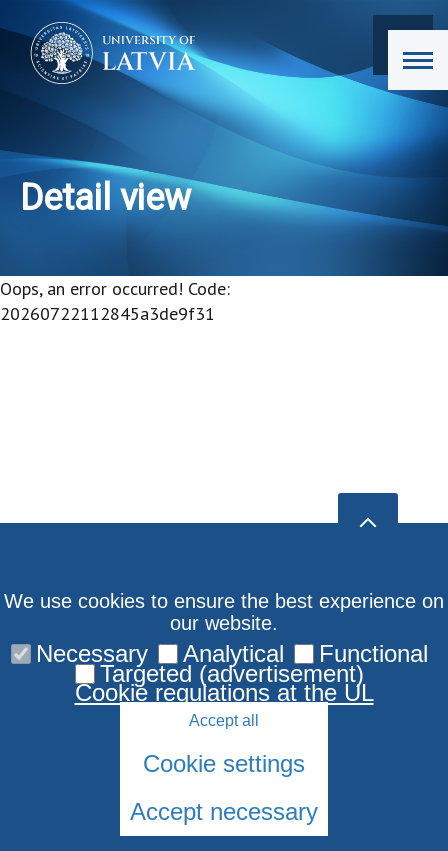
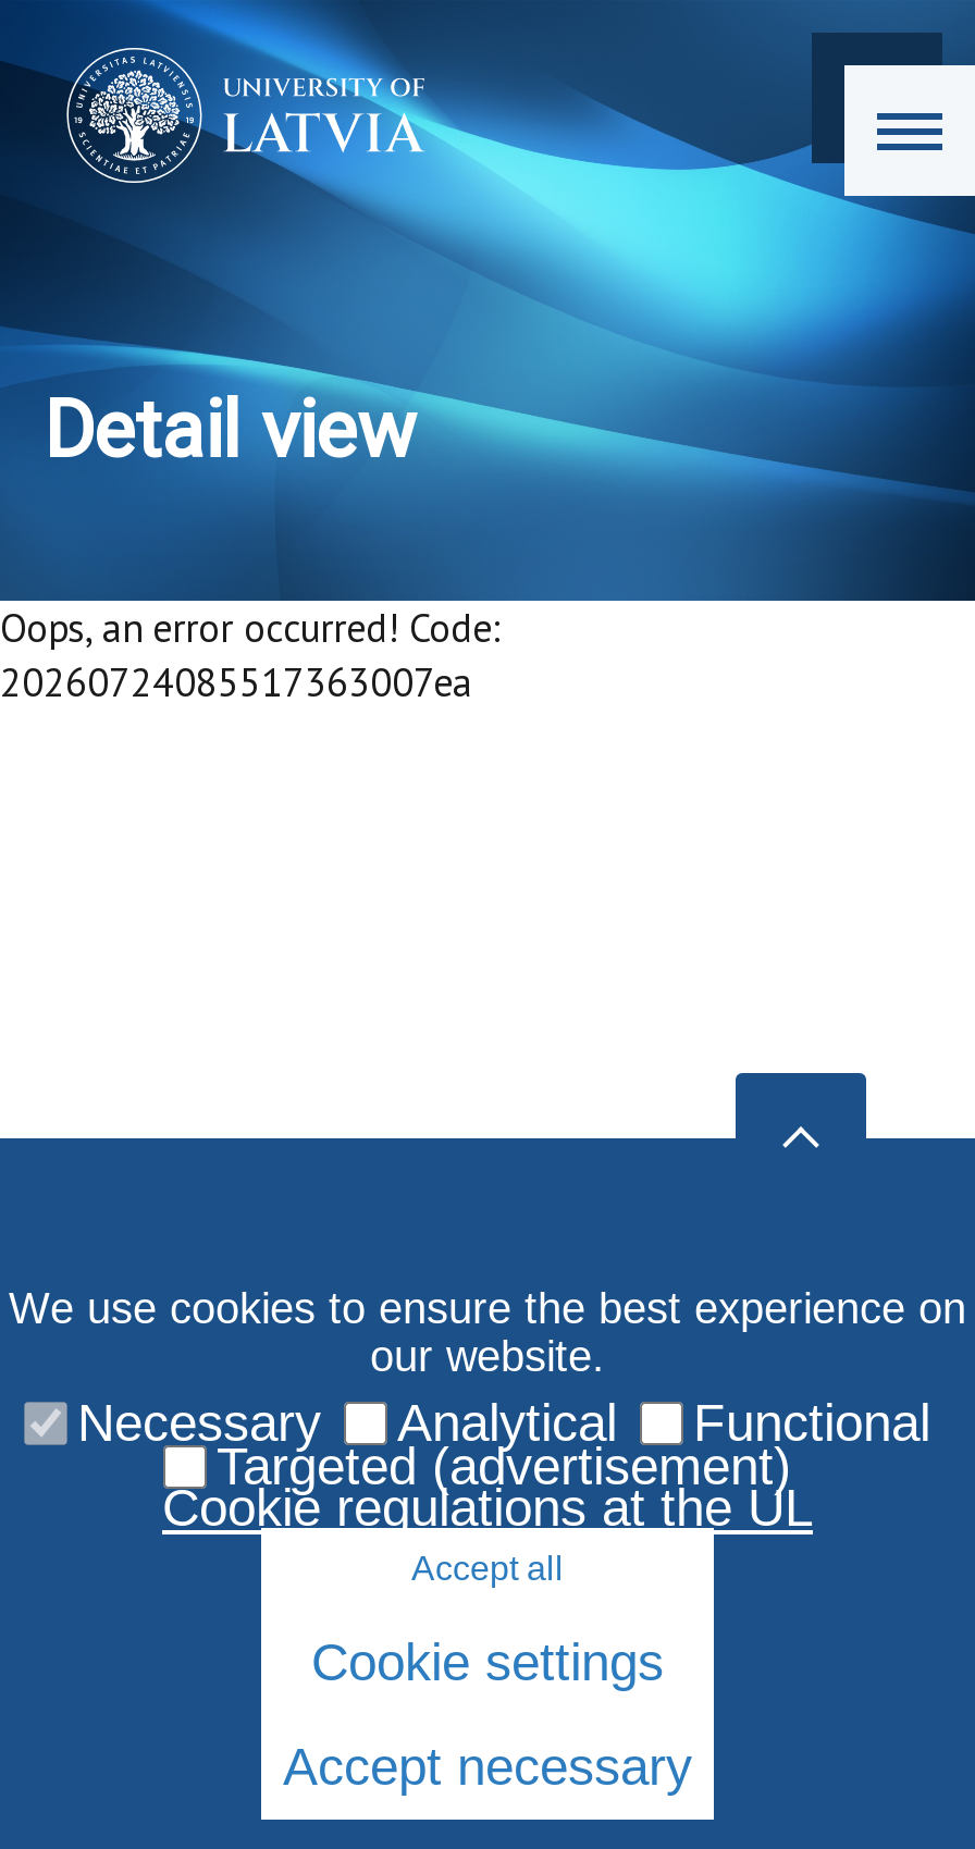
- 20260722112845a3de9f31
+ 20260724085517363007ea
